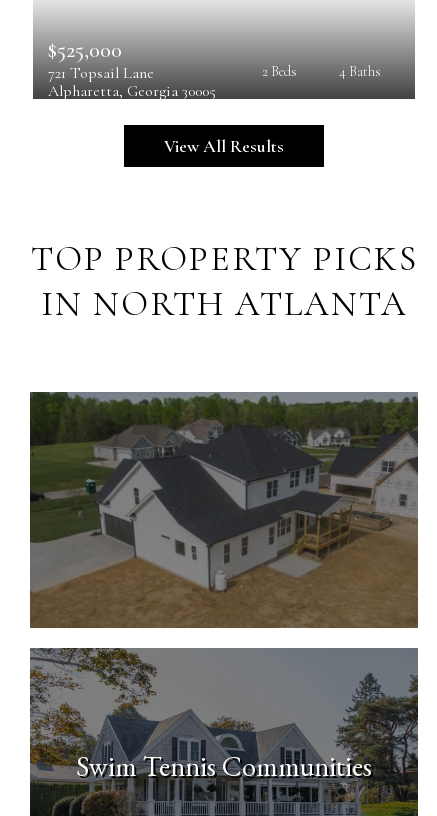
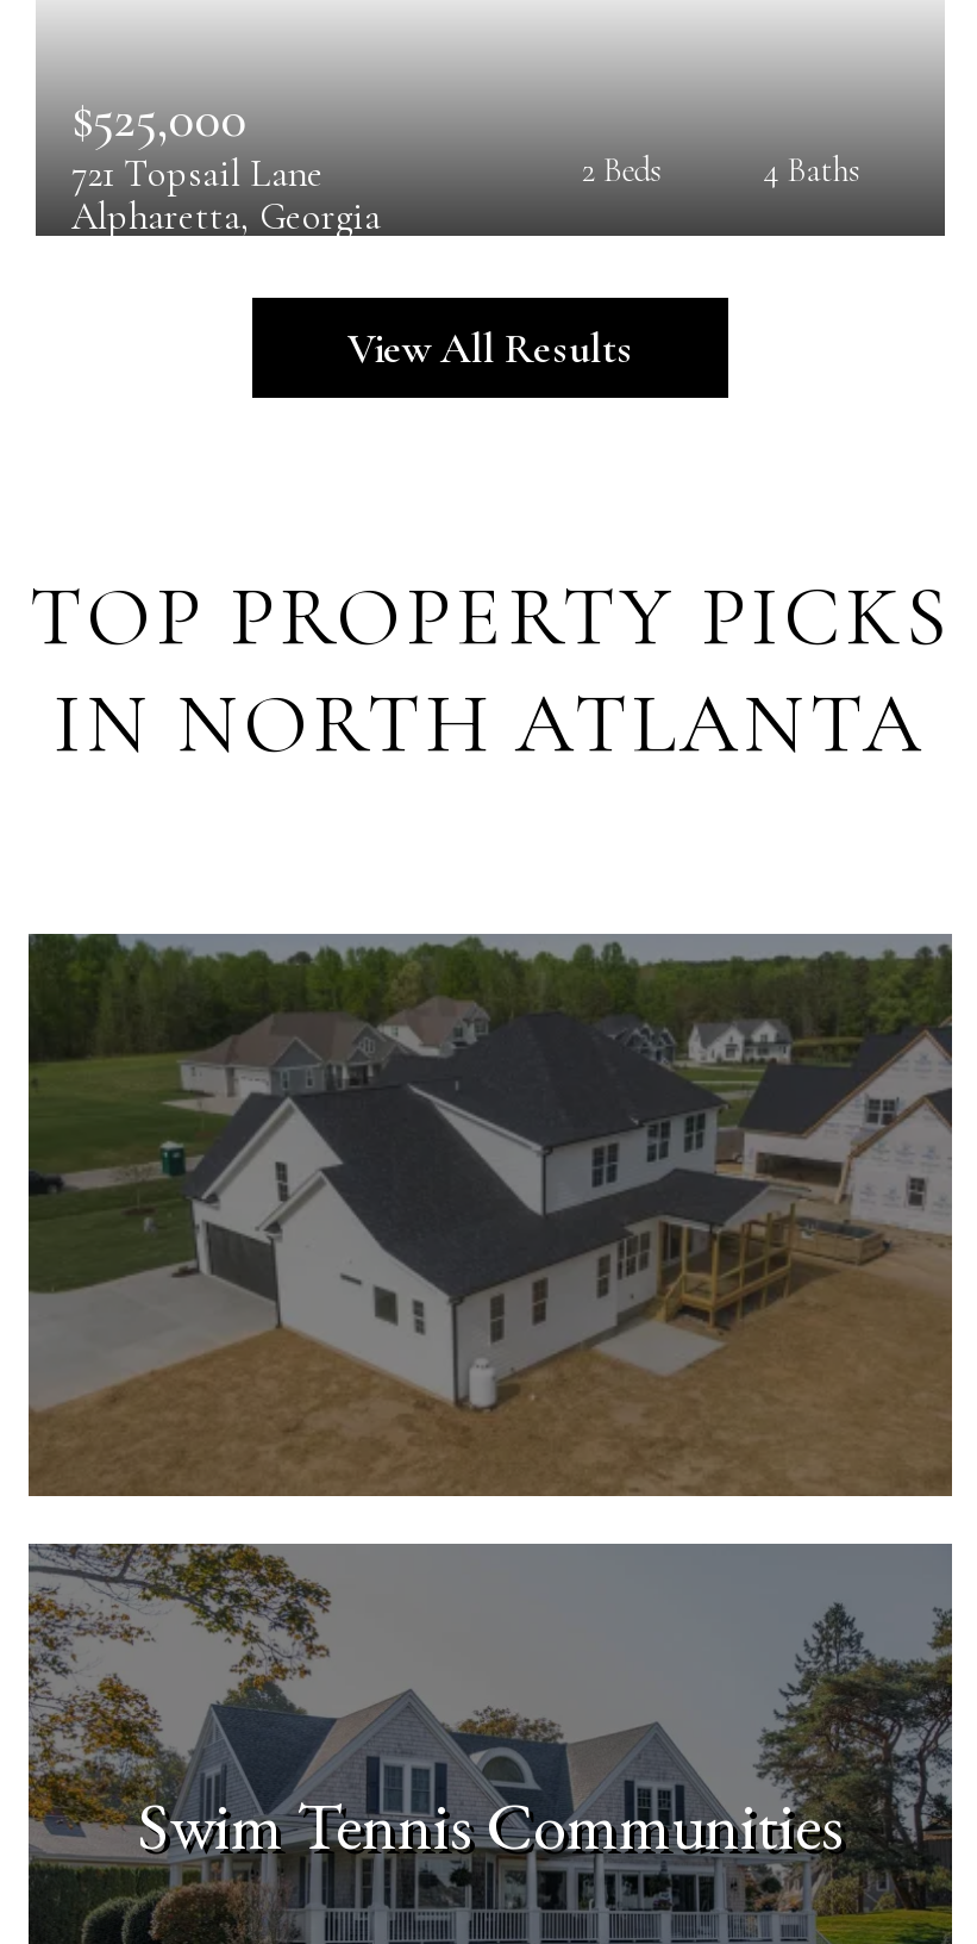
- Alpharetta, Georgia 30005
+ Alpharetta, Georgia
